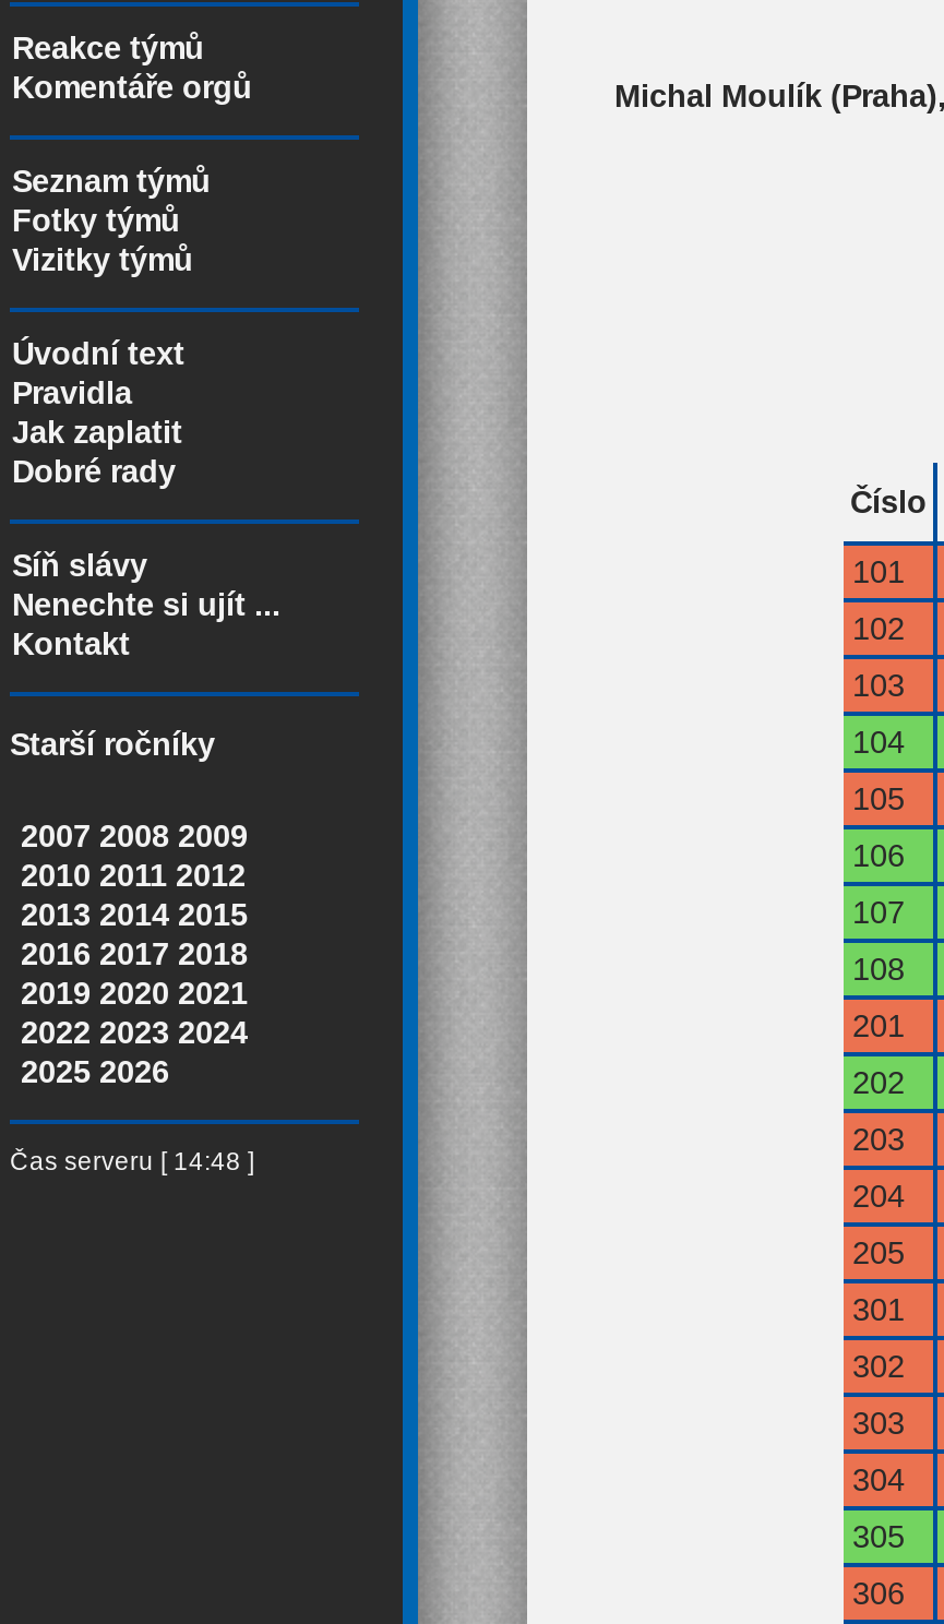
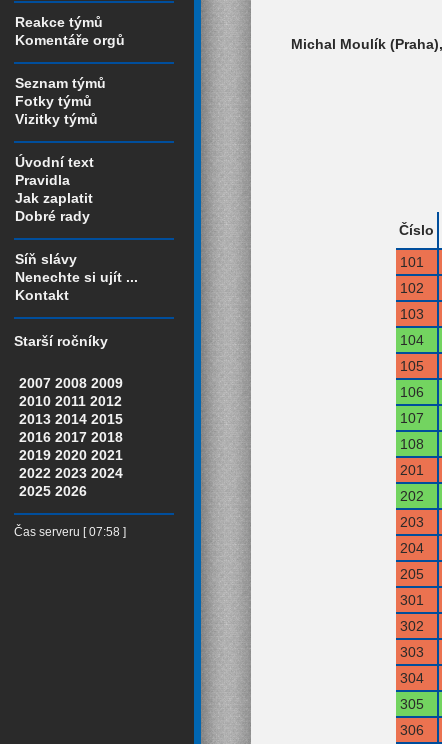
- Čas serveru [ 14:48 ]
+ Čas serveru [ 07:58 ]
